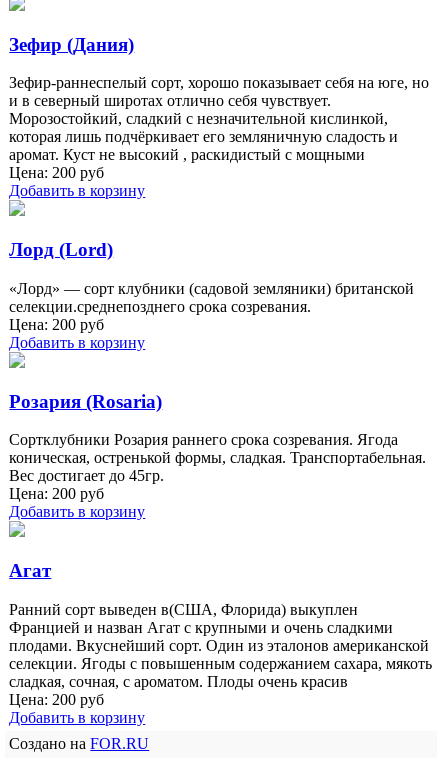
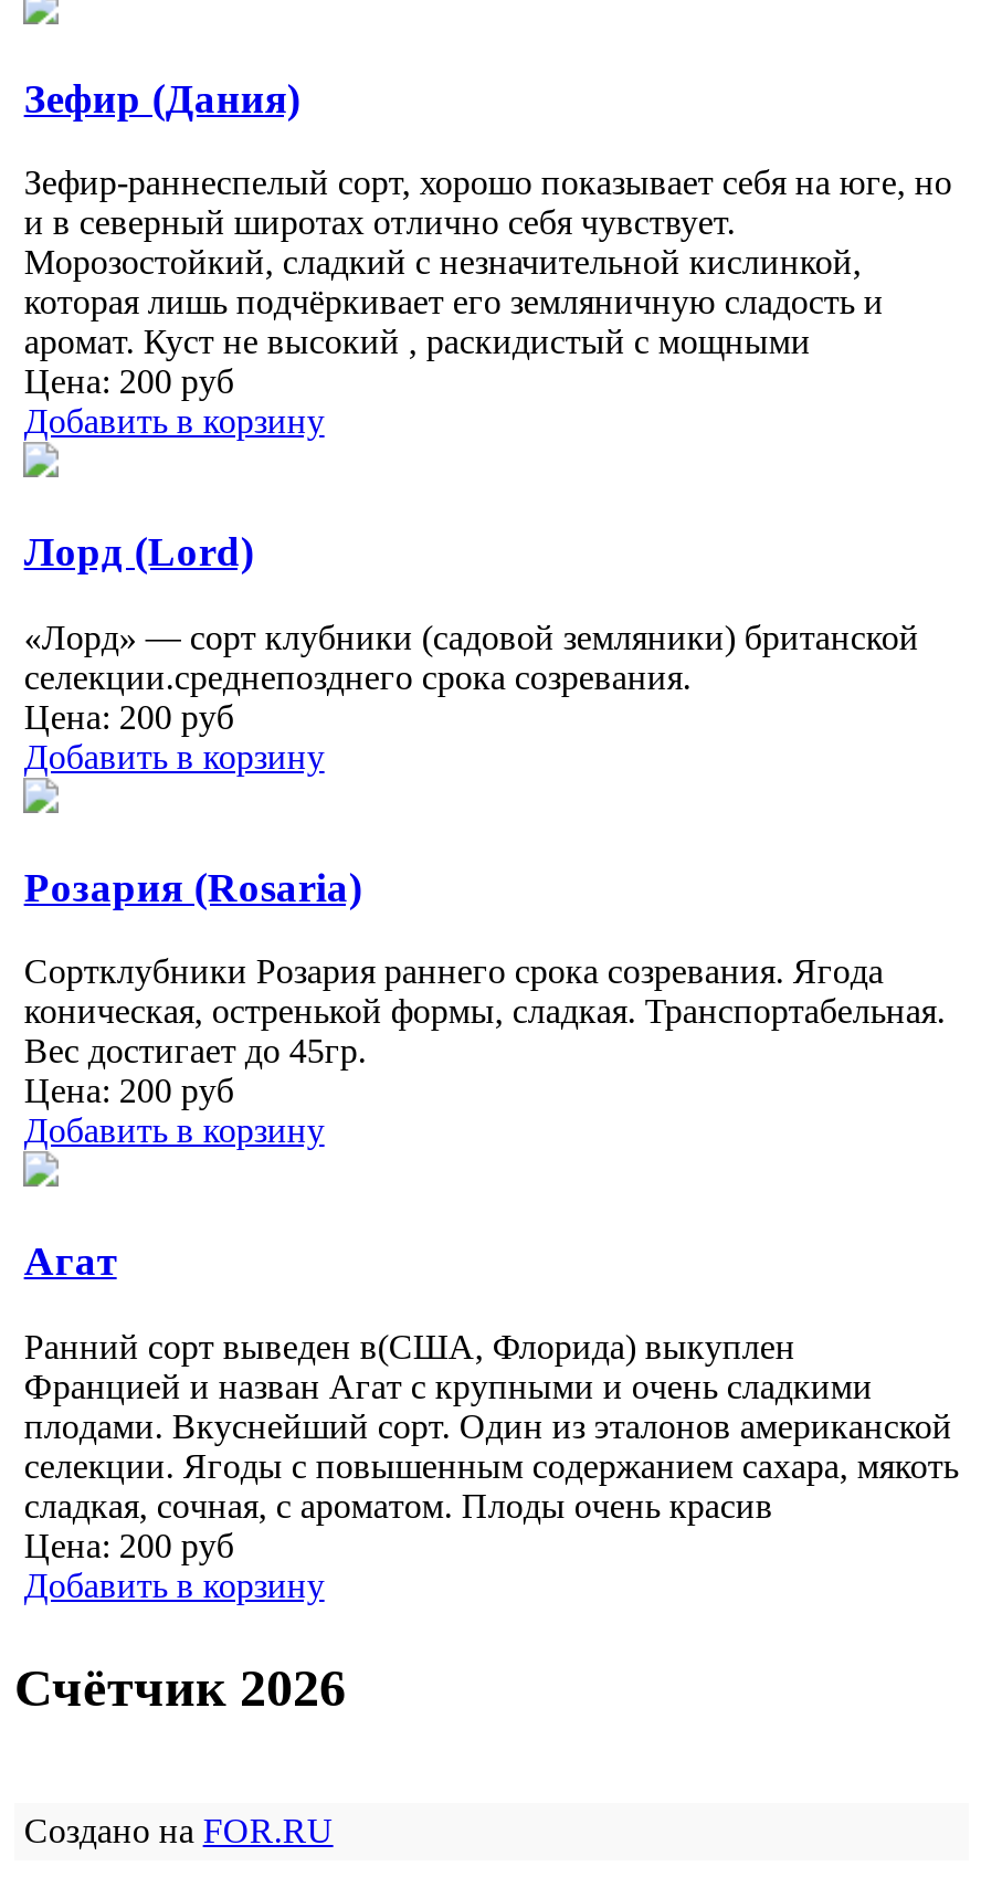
+ Счётчик 2026
